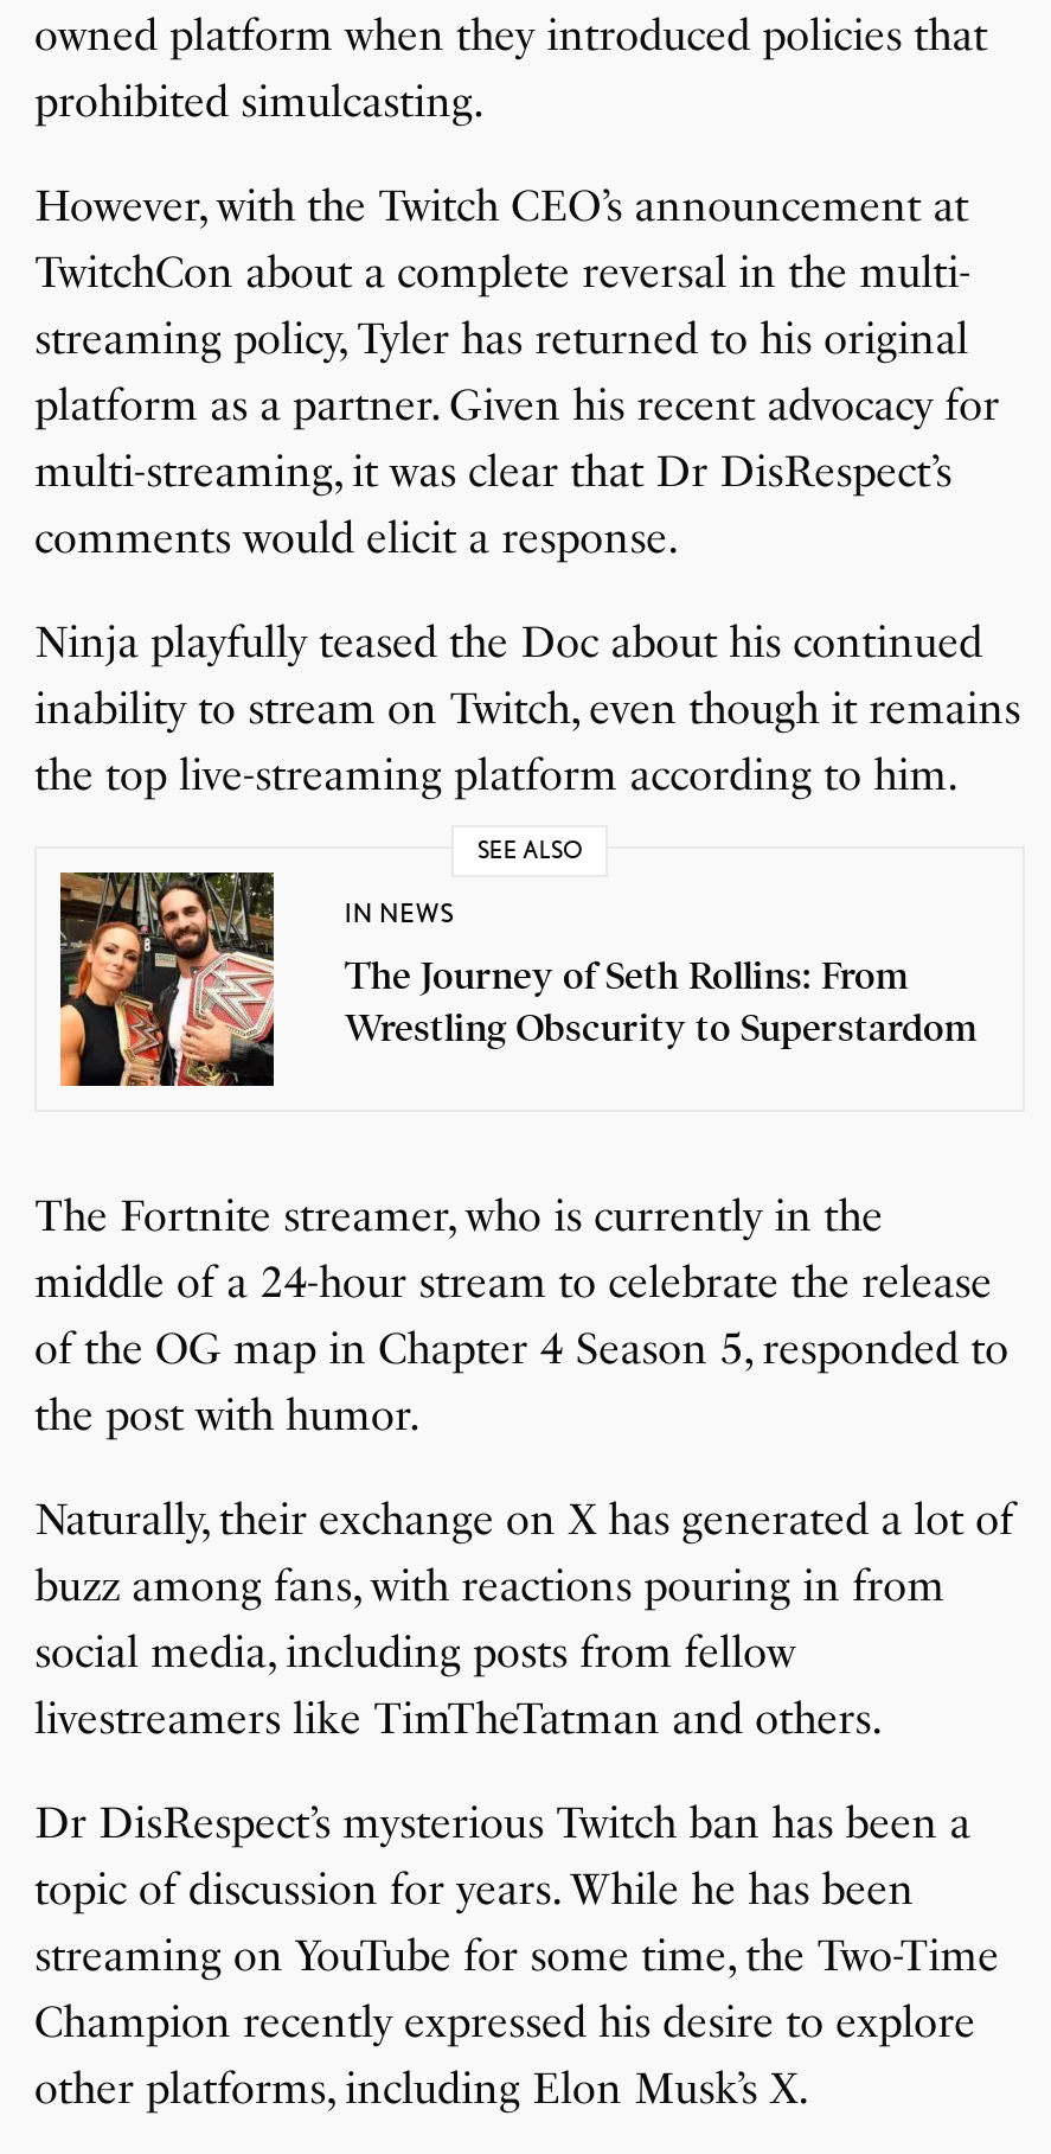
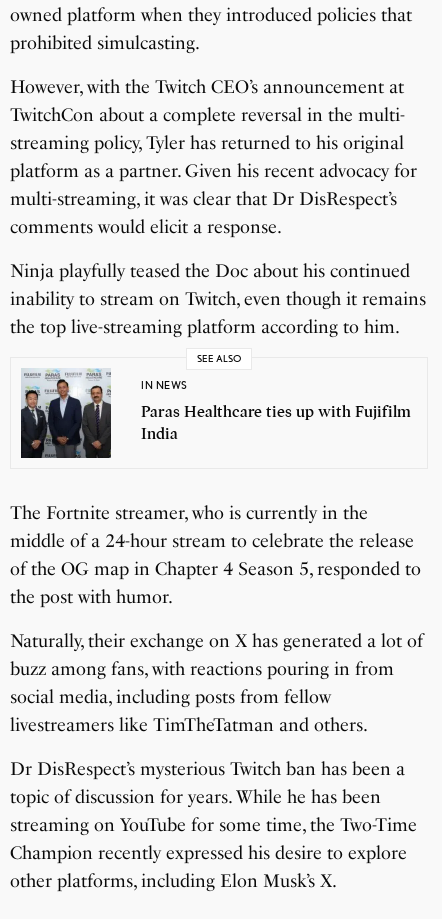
- [image]
- The Journey of Seth Rollins: From
- Wrestling Obscurity to Superstardom
+ [image]
+ Paras Healthcare ties up with Fujifilm
+ India
